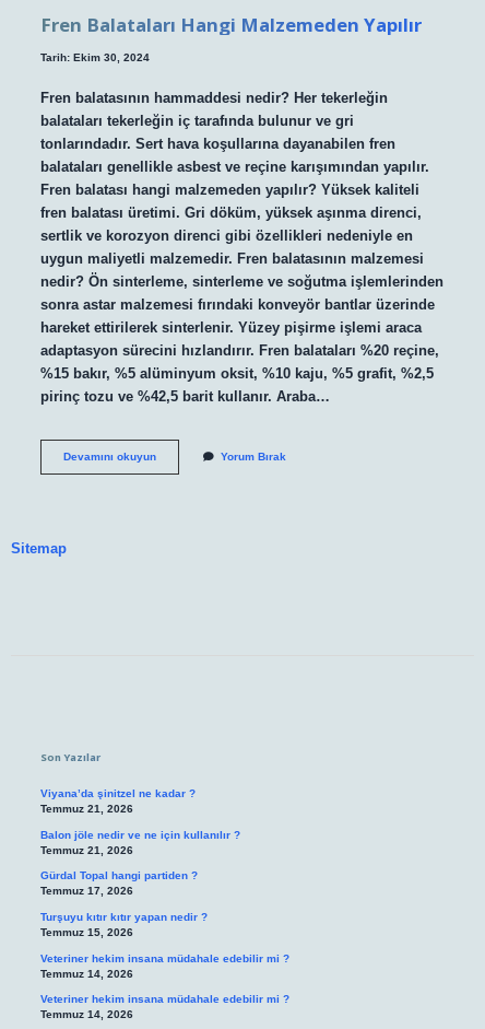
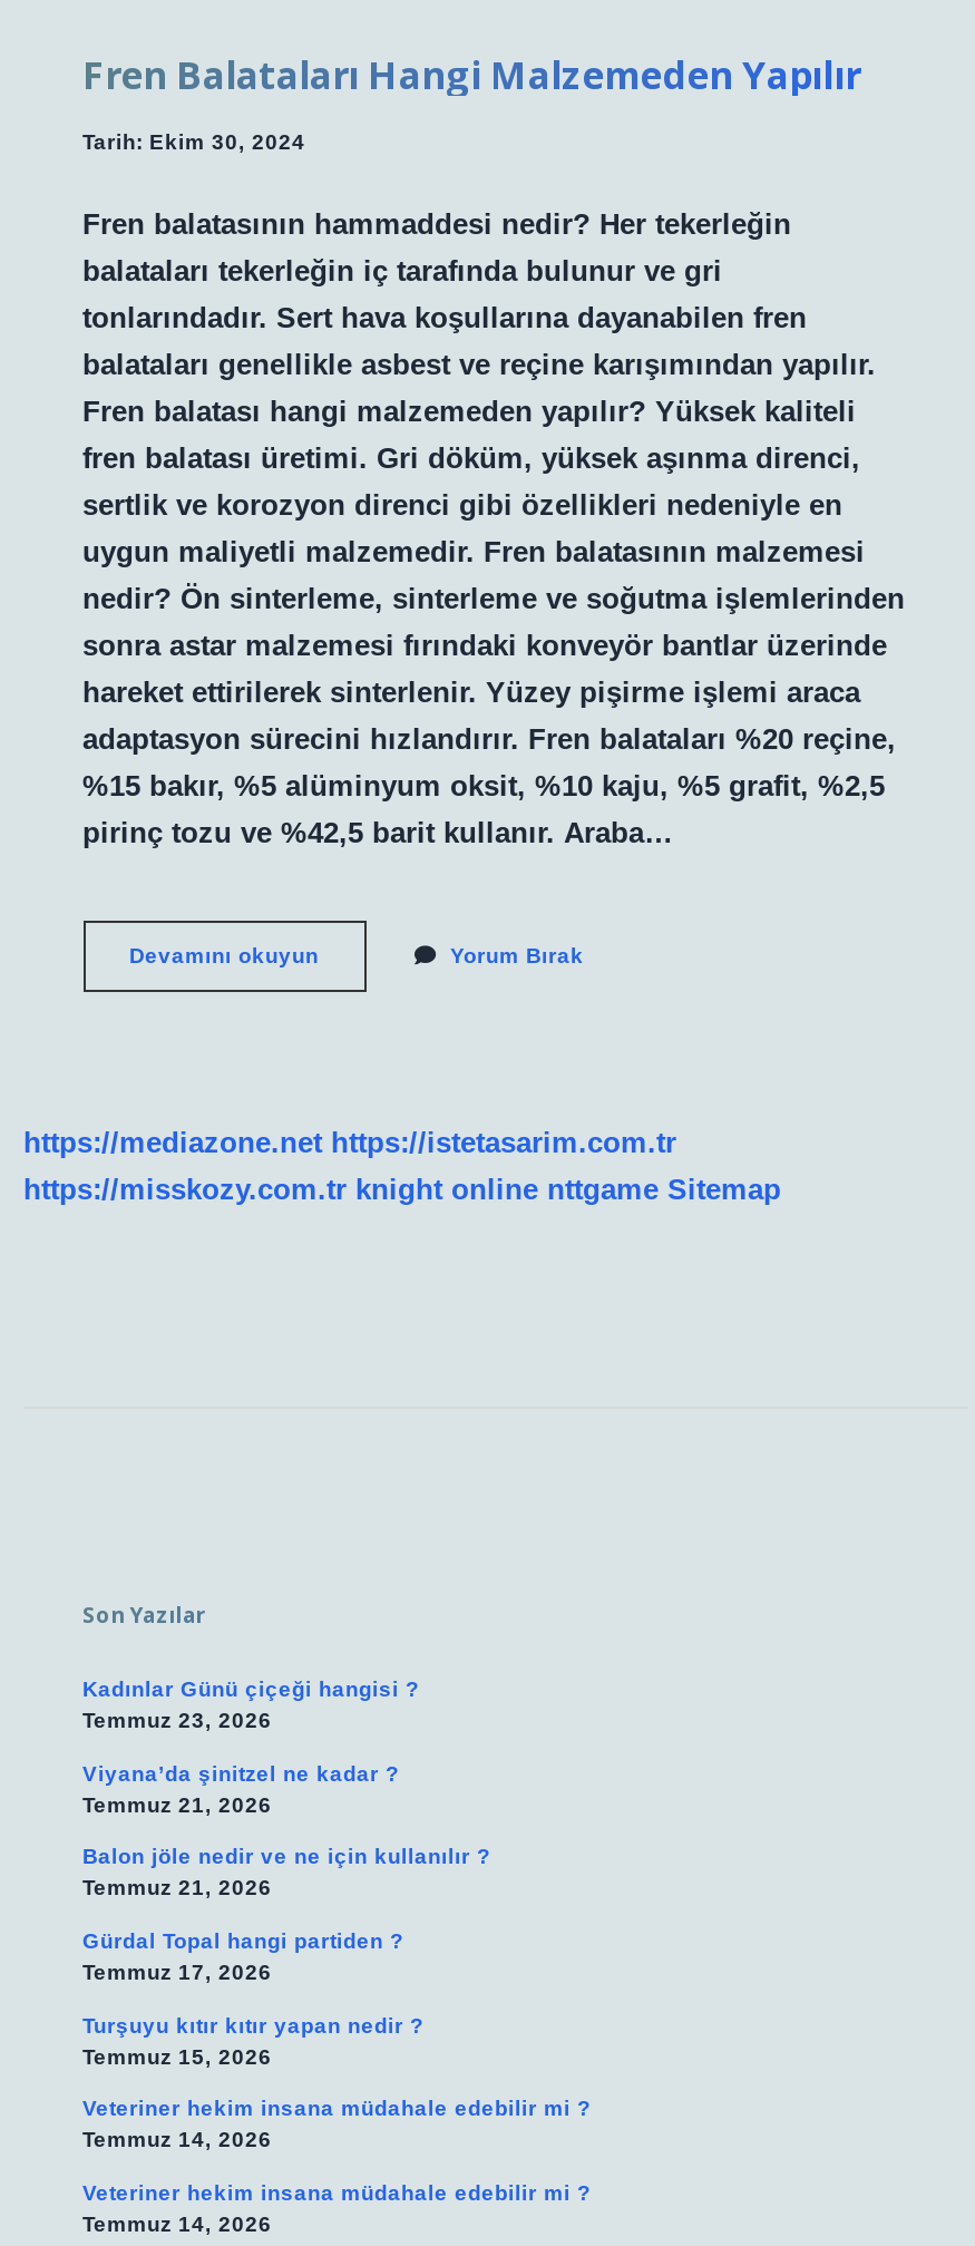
- Sitemap
+ https://mediazone.net https://istetasarim.com.tr
+ https://misskozy.com.tr knight online nttgame Sitemap

+ Kadınlar Günü çiçeği hangisi ?
+ Temmuz 23, 2026
